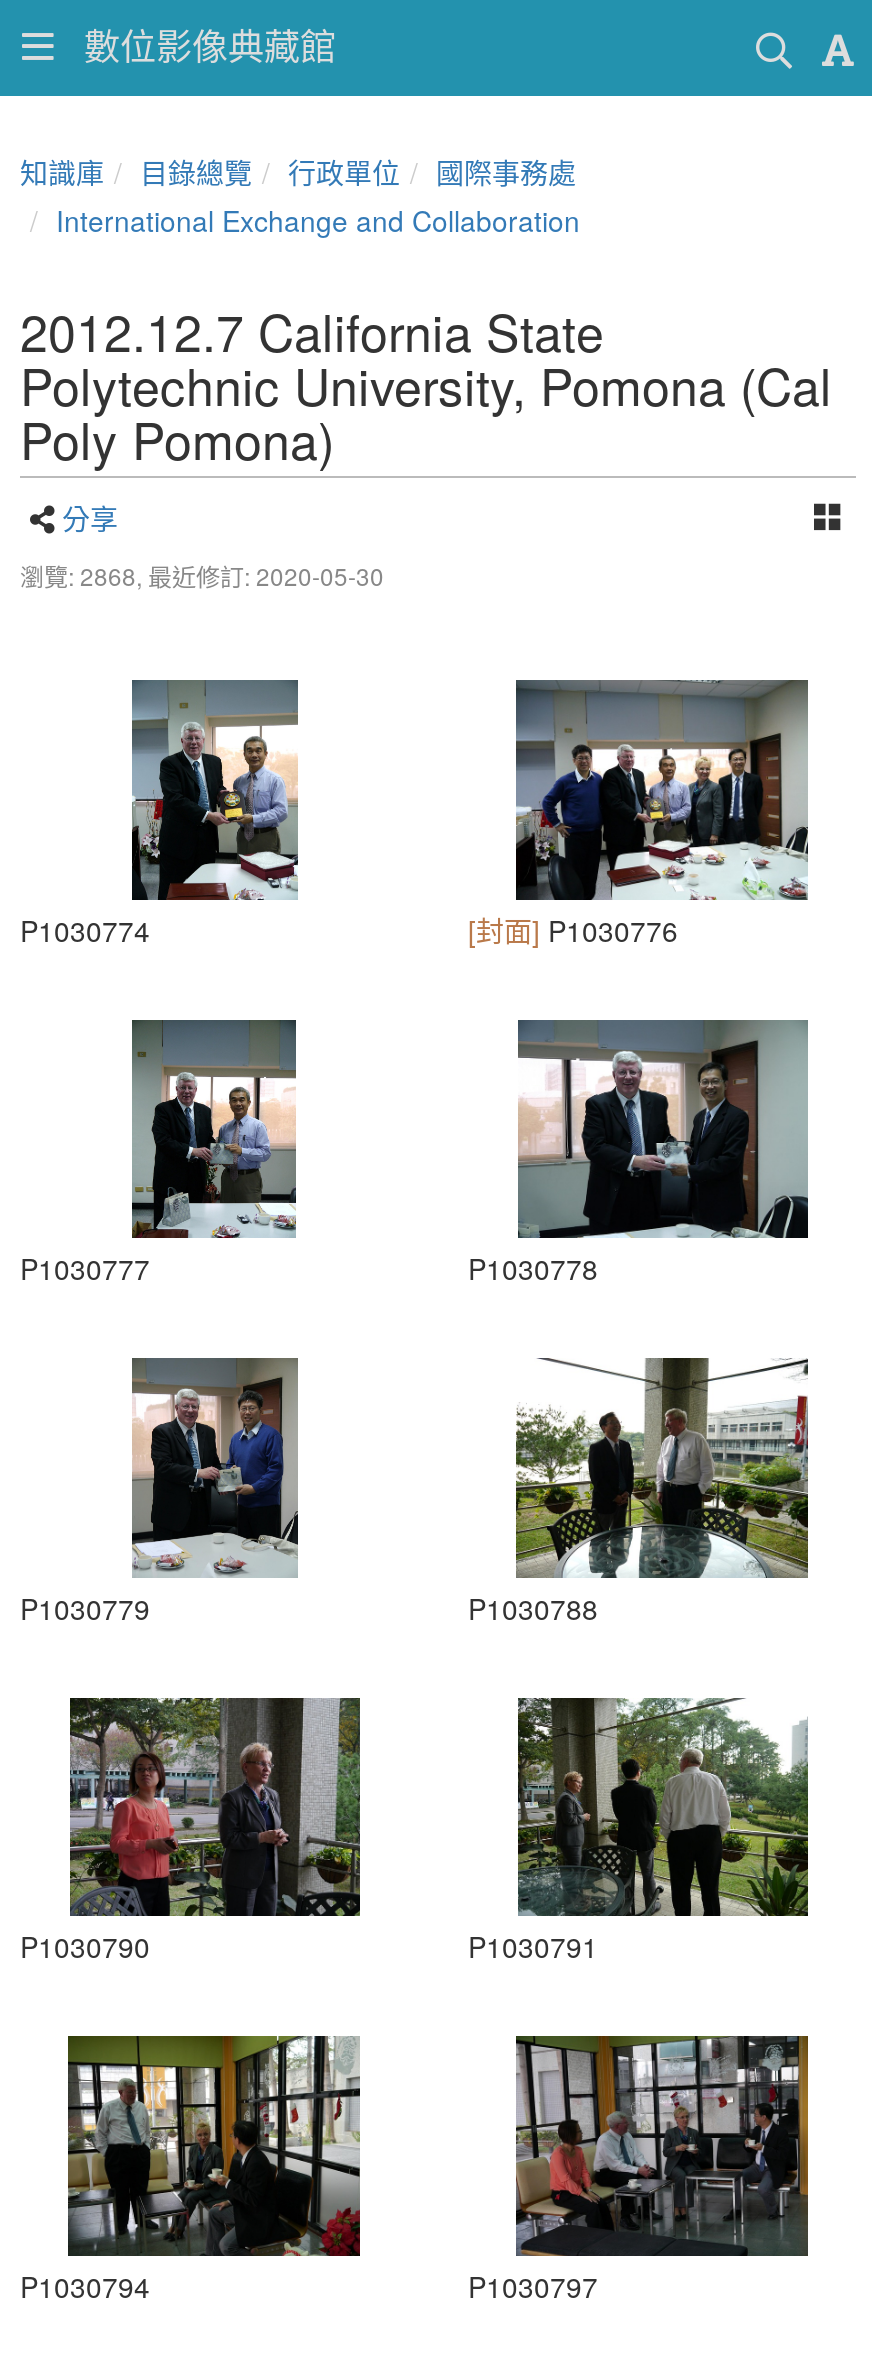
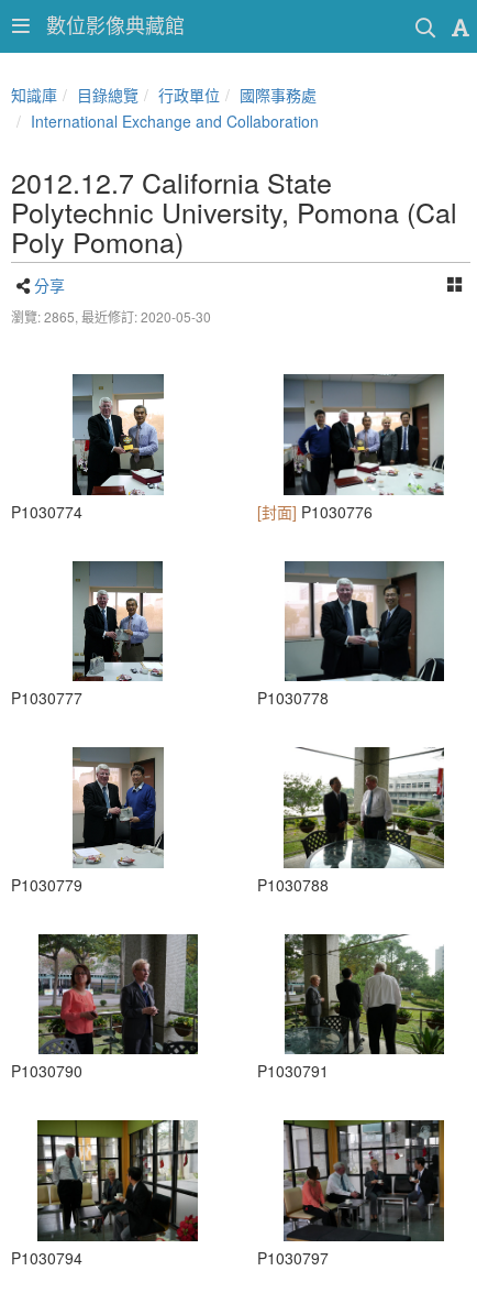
- 瀏覽: 2868,最近修訂: 2020-05-30
+ 瀏覽: 2865,最近修訂: 2020-05-30
